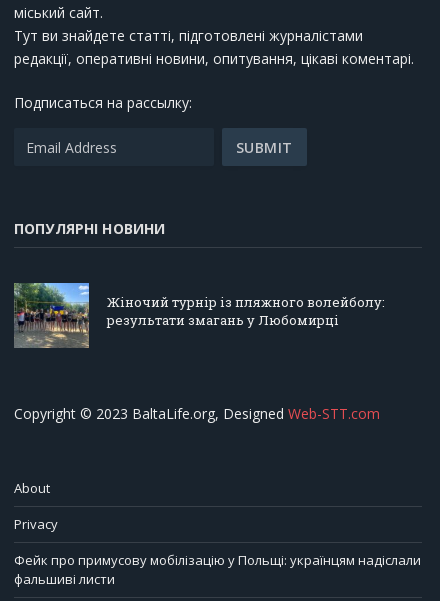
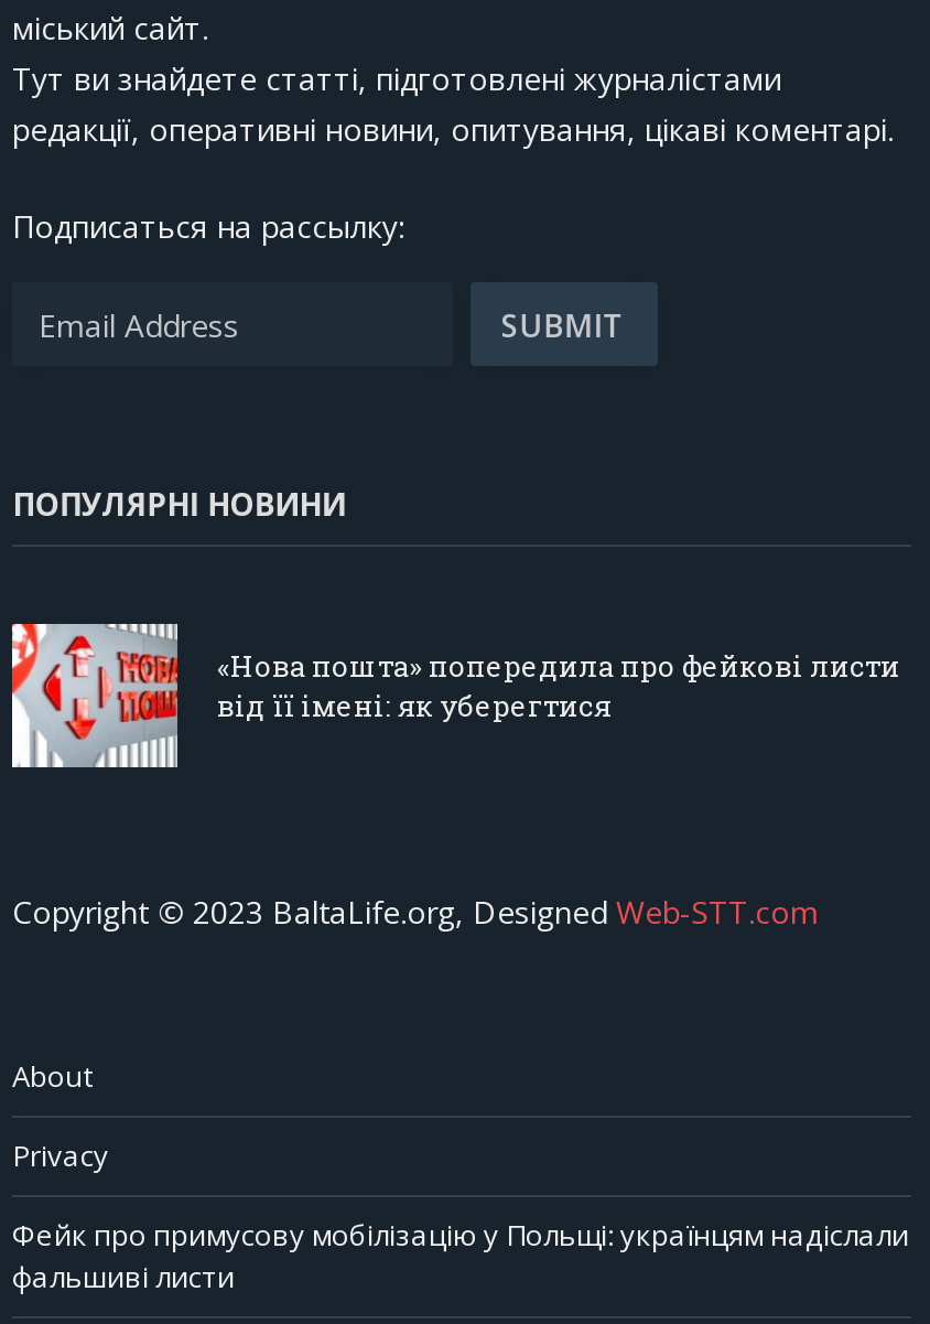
- [image]
- Жіночий турнір із пляжного волейболу:
- результати змагань у Любомирці
+ [image]
+ «Нова пошта» попередила про фейкові листи
+ від її імені: як уберегтися
